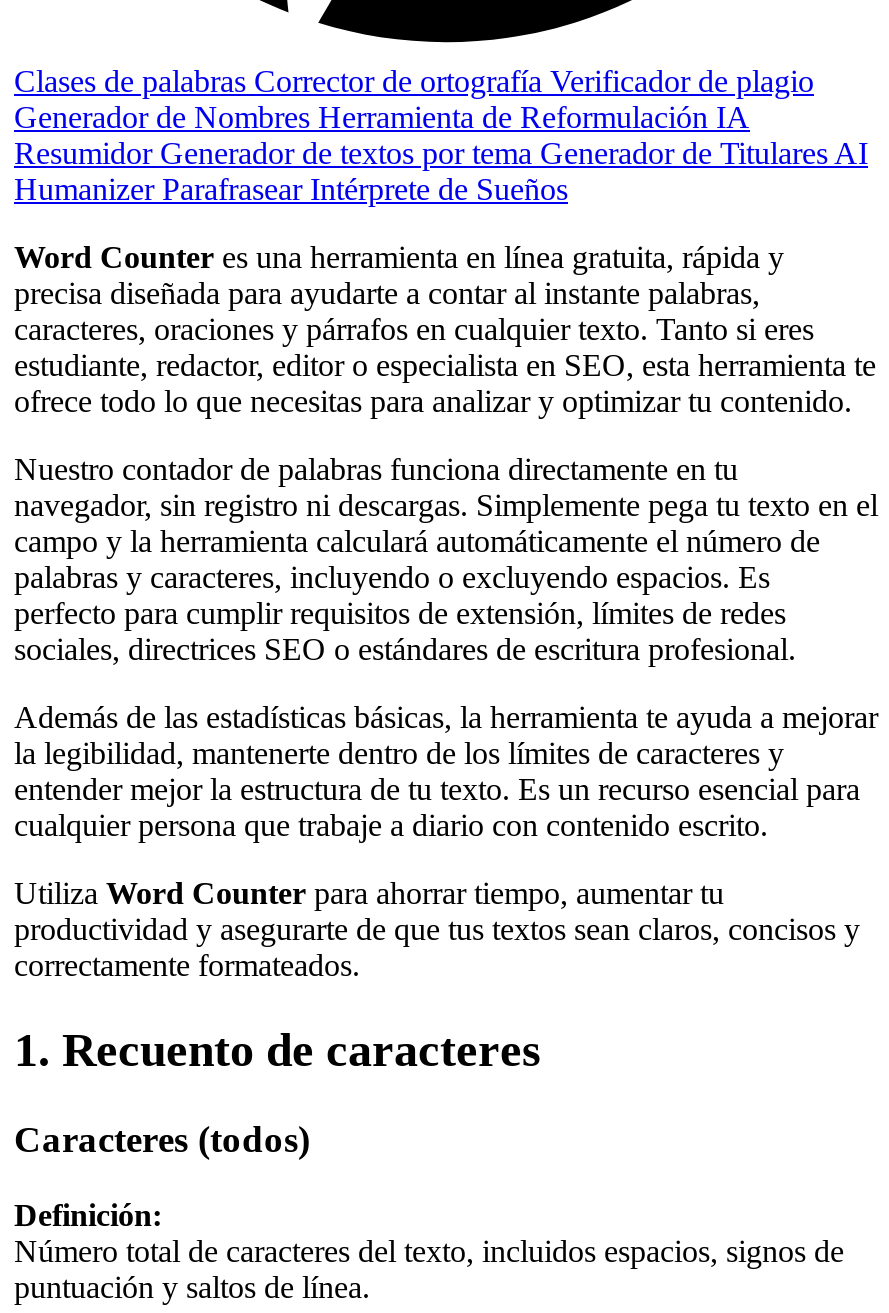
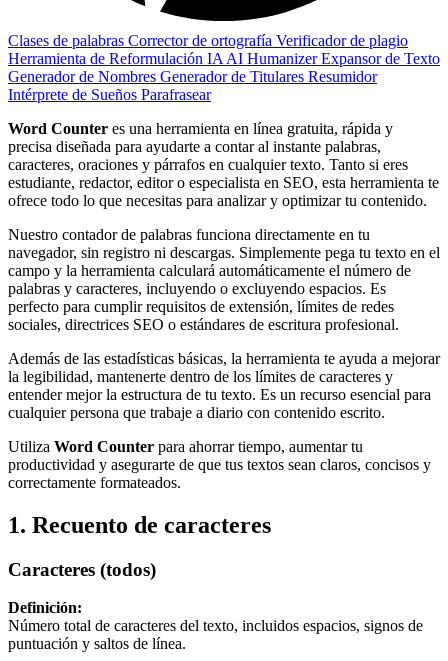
- Generador de Nombres Herramienta de Reformulación IA
- Resumidor Generador de textos por tema Generador de Titulares AI
- Humanizer Parafrasear Intérprete de Sueños
+ Herramienta de Reformulación IA AI Humanizer Expansor de Texto
+ Generador de Nombres Generador de Titulares Resumidor
+ Intérprete de Sueños Parafrasear
